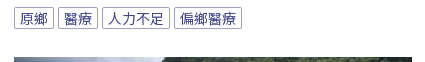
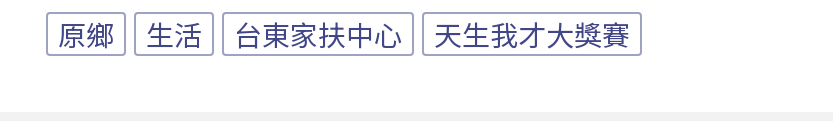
- 醫療
- 人力不足
- 偏鄉醫療
+ 生活
+ 台東家扶中心
+ 天生我才大獎賽
